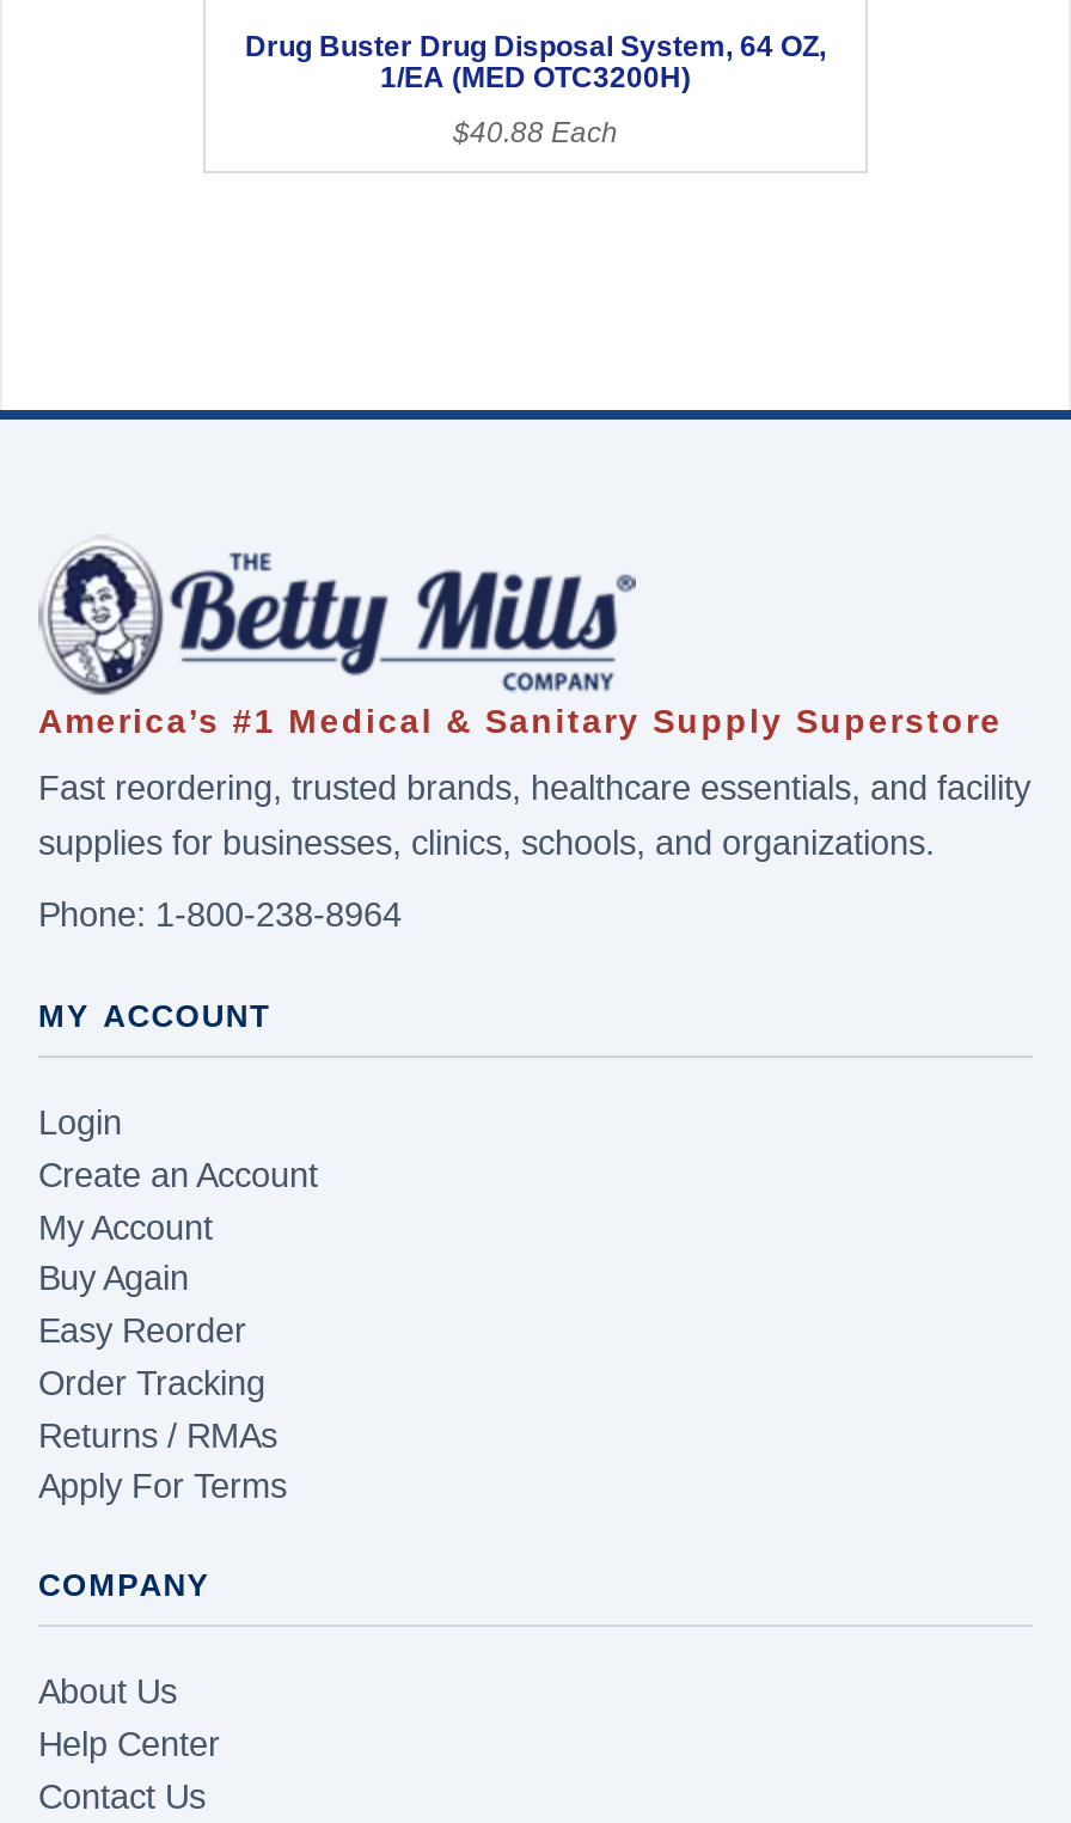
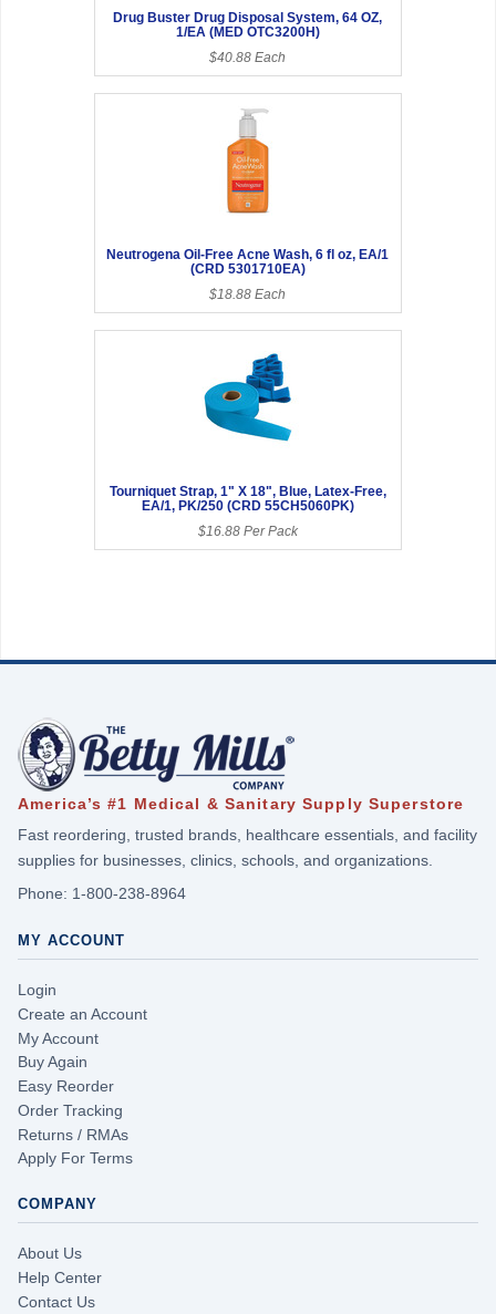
+ [image]
+ Neutrogena Oil-Free Acne Wash, 6 fl oz, EA/1
+ (CRD 5301710EA)
+ $18.88 Each

+ [image]
+ Tourniquet Strap, 1" X 18", Blue, Latex-Free,
+ EA/1, PK/250 (CRD 55CH5060PK)
+ $16.88 Per Pack
